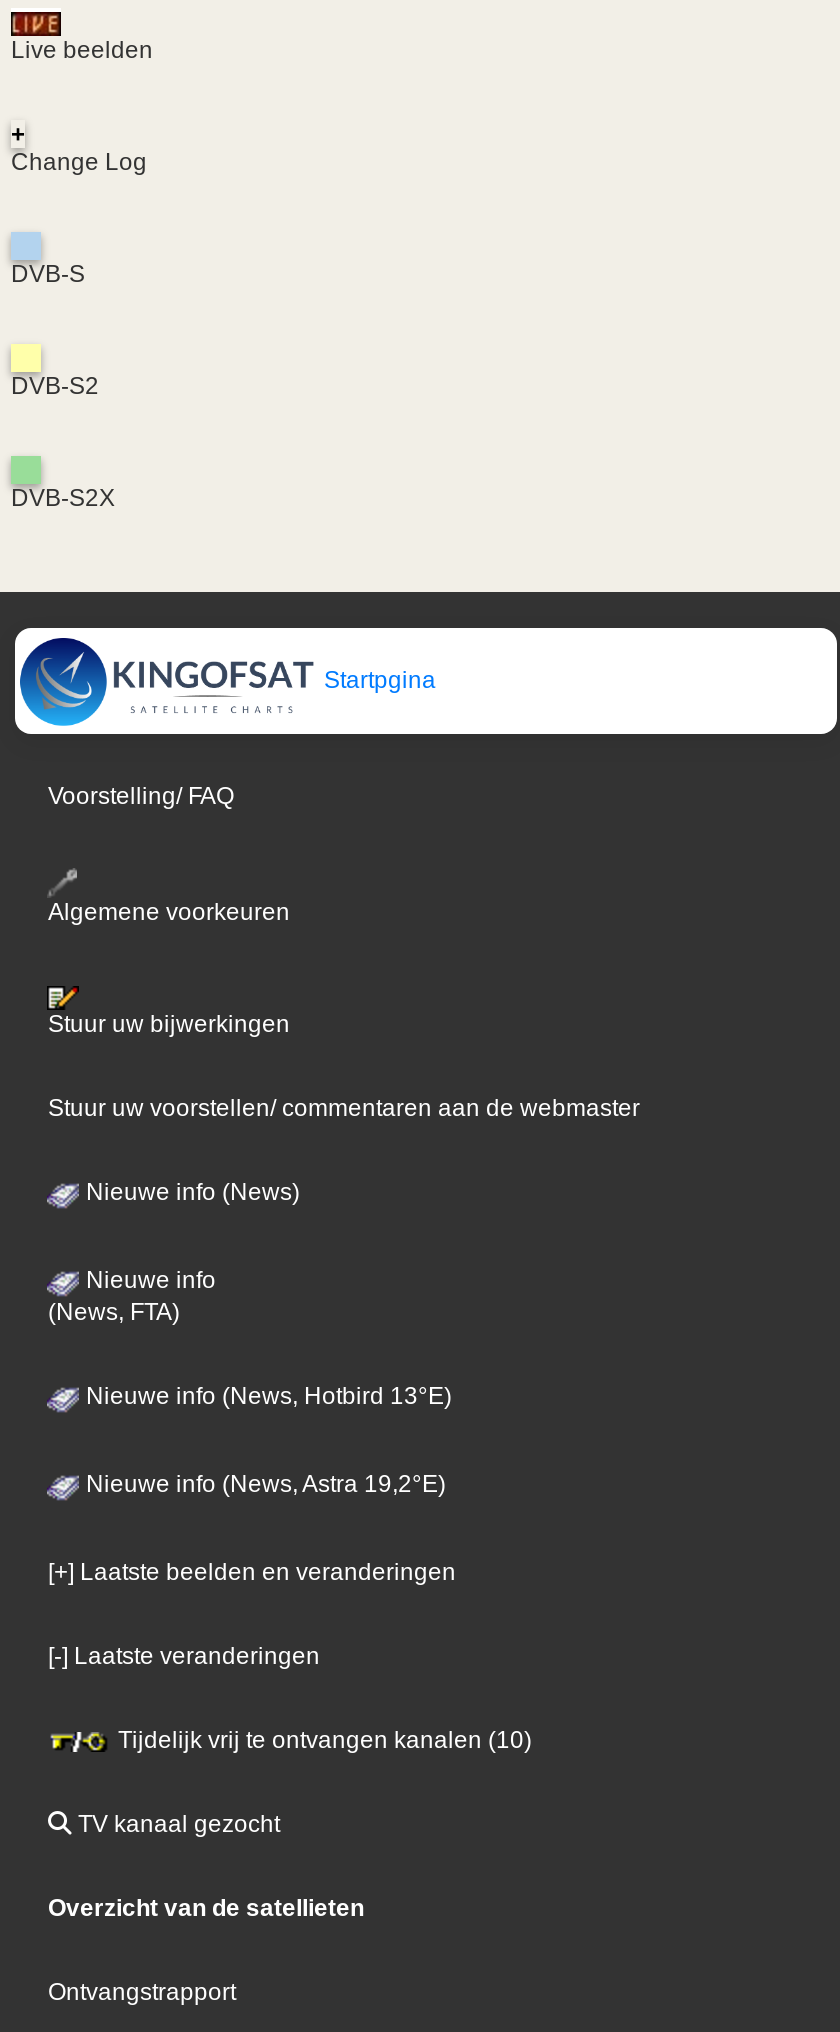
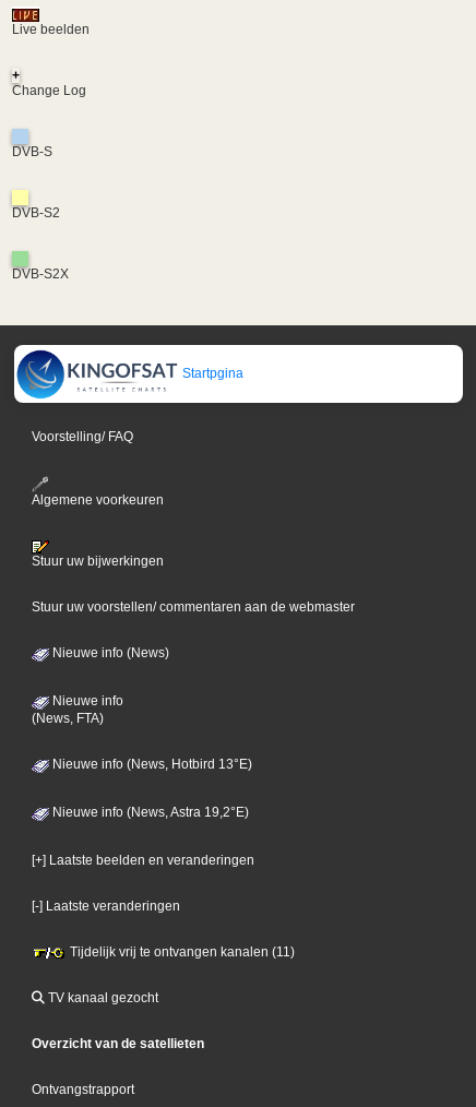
- Tijdelijk vrij te ontvangen kanalen (10)
+ Tijdelijk vrij te ontvangen kanalen (11)
